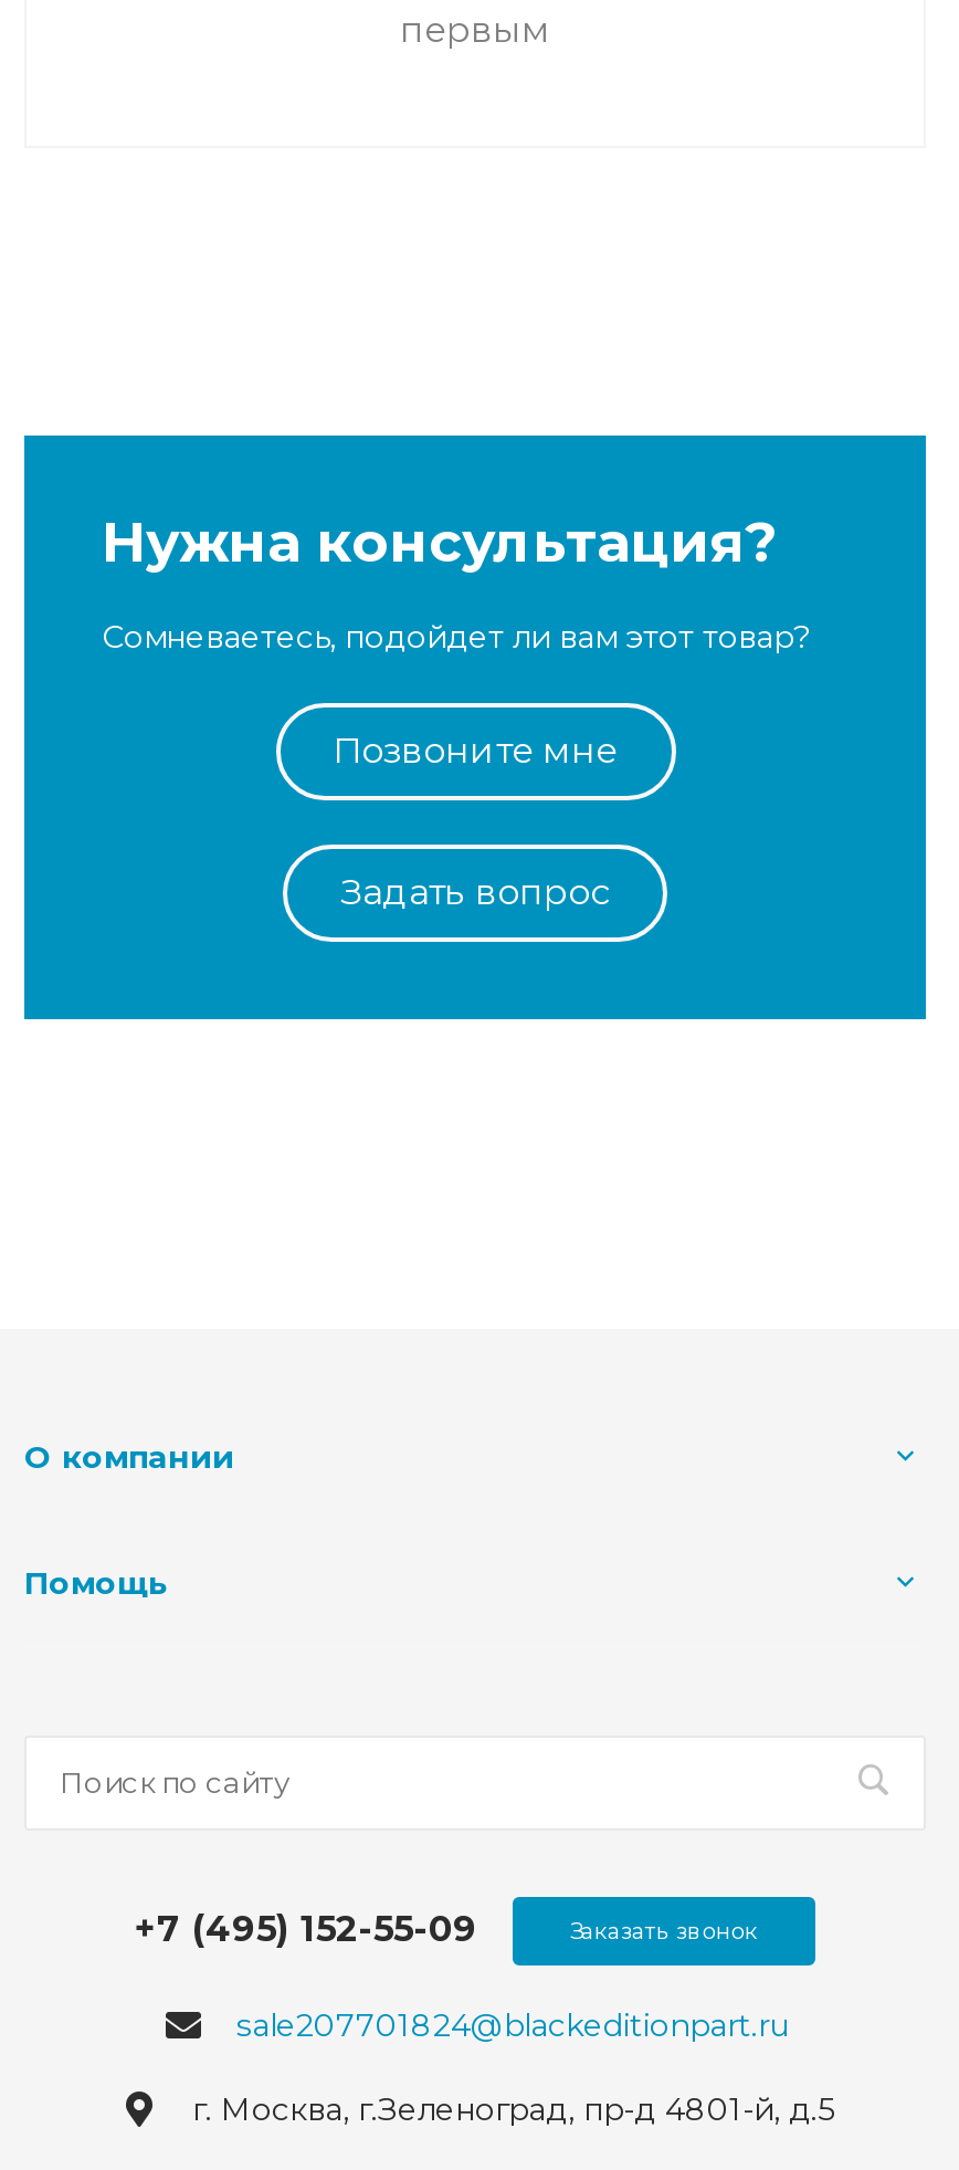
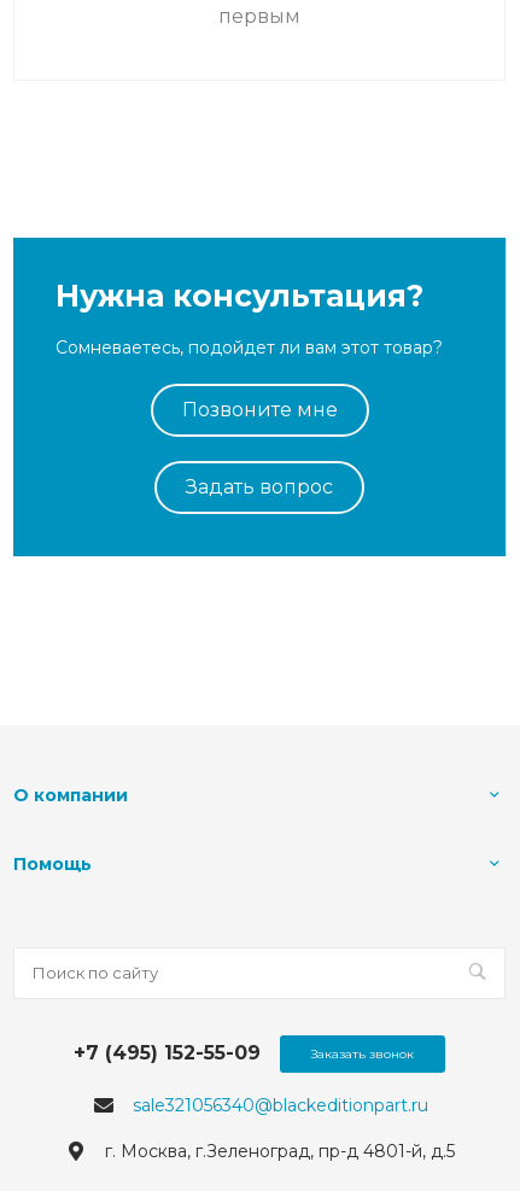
- sale207701824@blackeditionpart.ru
+ sale321056340@blackeditionpart.ru
